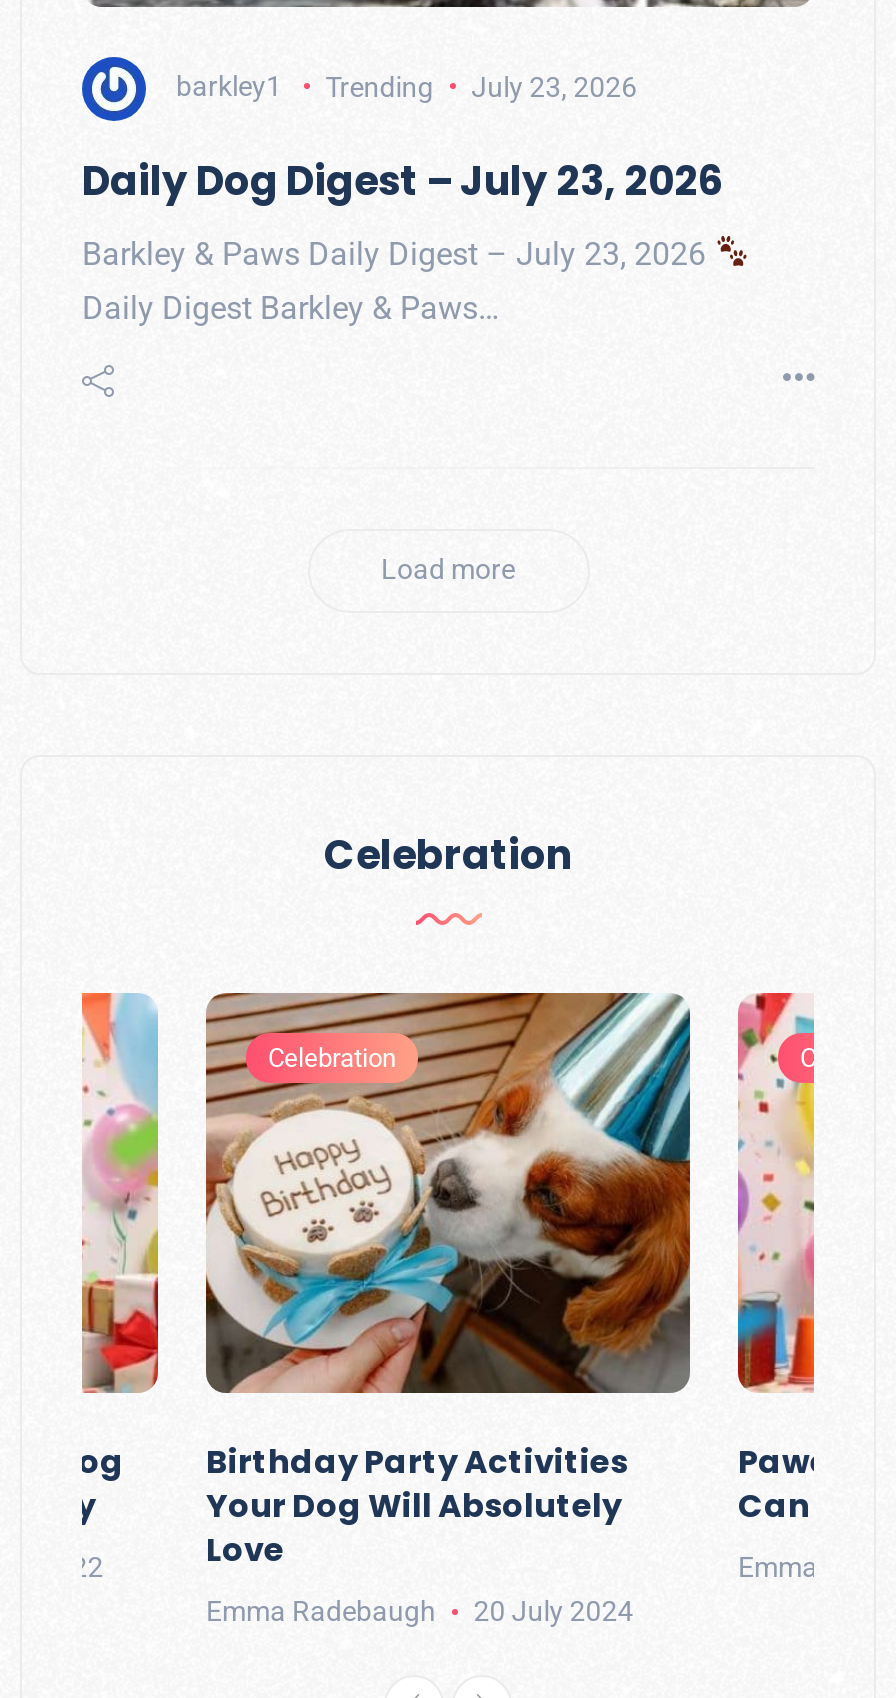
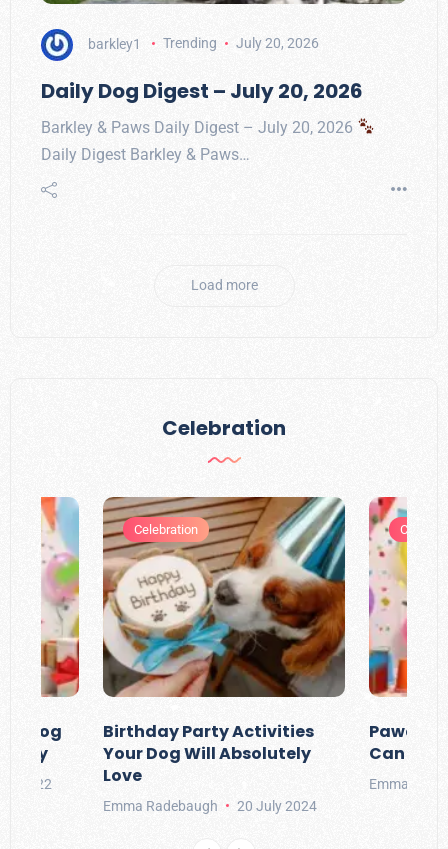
- barkley1 Trending July 23, 2026
+ barkley1 Trending July 20, 2026

- Daily Dog Digest – July 23, 2026
+ Daily Dog Digest – July 20, 2026

- Barkley & Paws Daily Digest – July 23, 2026
+ Barkley & Paws Daily Digest – July 20, 2026
